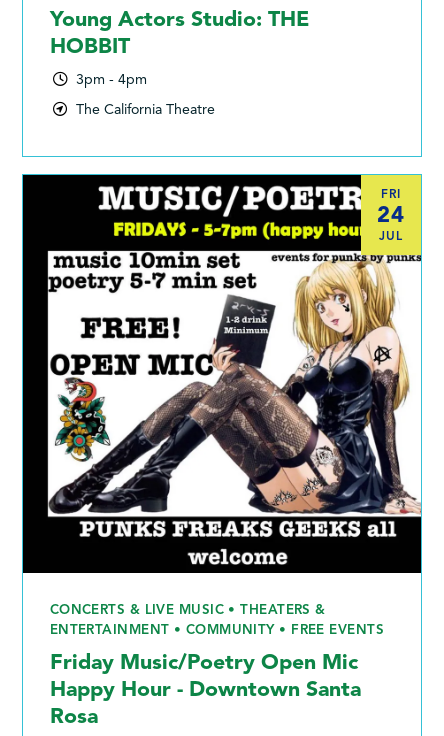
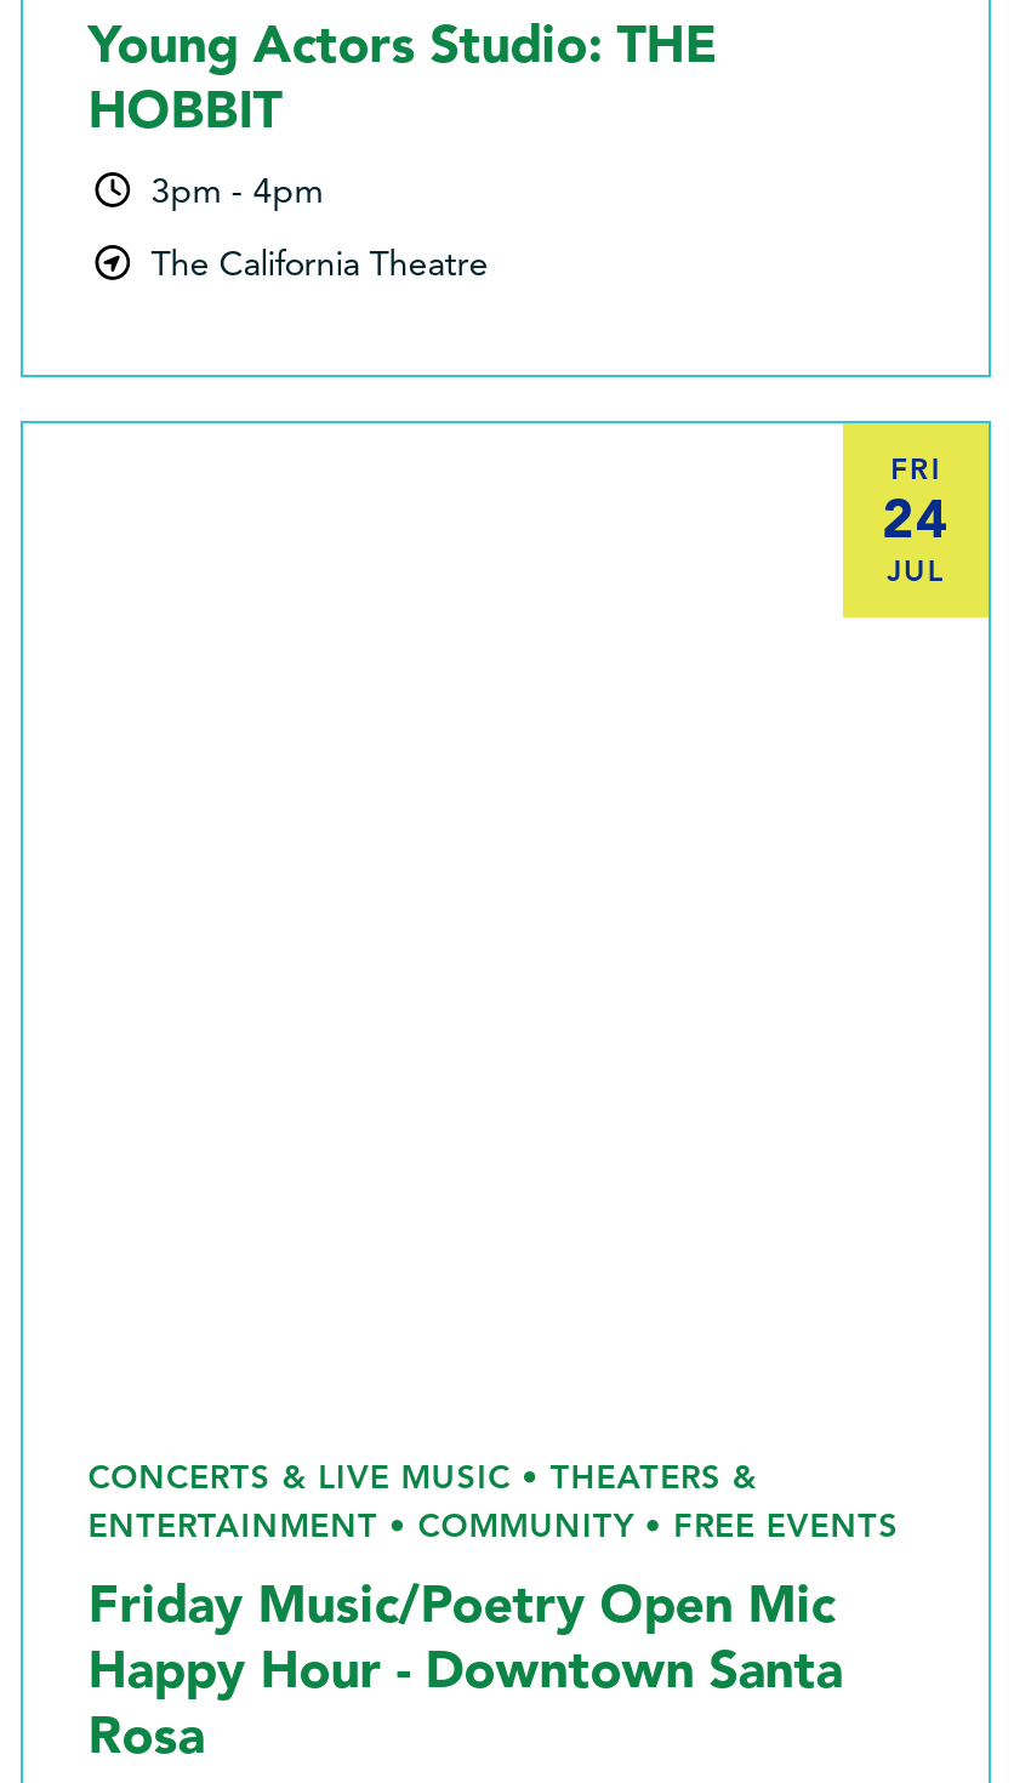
- [image]
